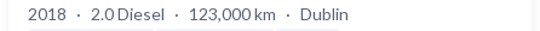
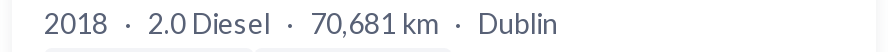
- 2018 2.0 Diesel 123,000 km Dublin
+ 2018 2.0 Diesel 70,681 km Dublin
